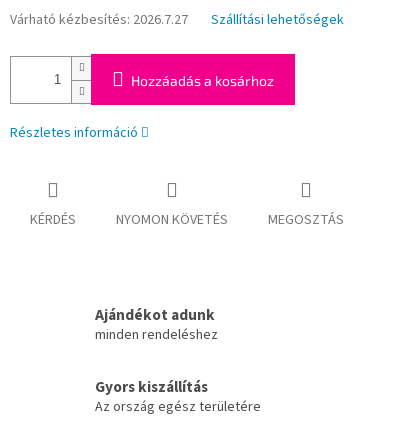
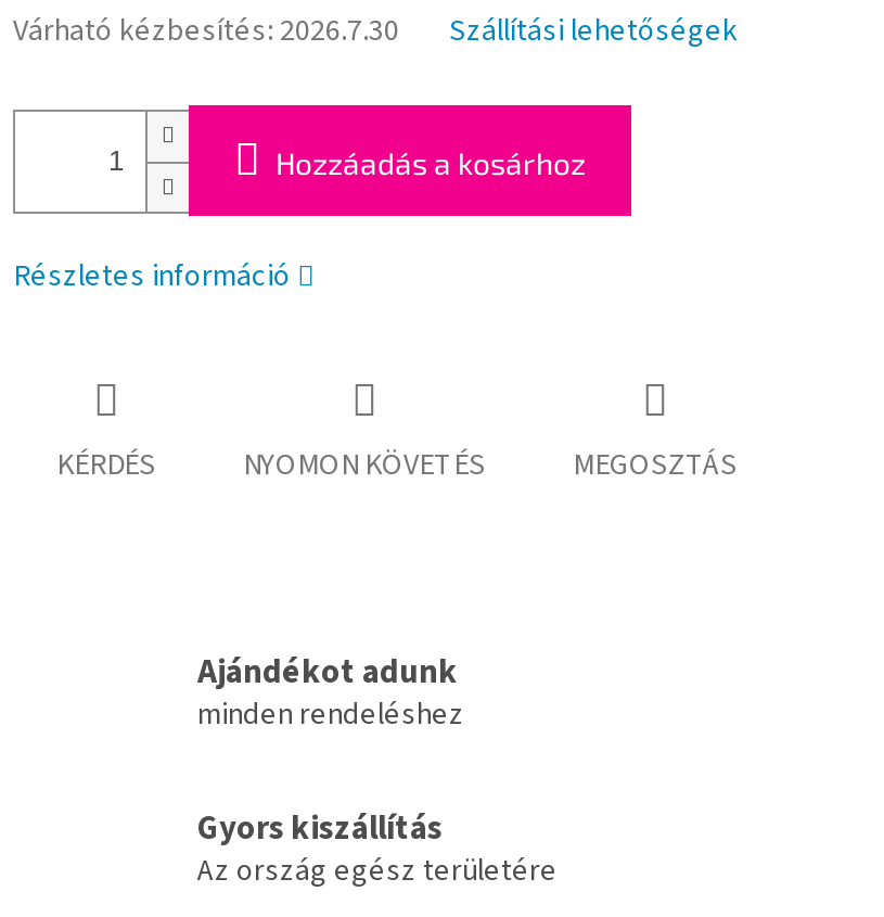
- Várható kézbesítés: 2026.7.27
+ Várható kézbesítés: 2026.7.30
